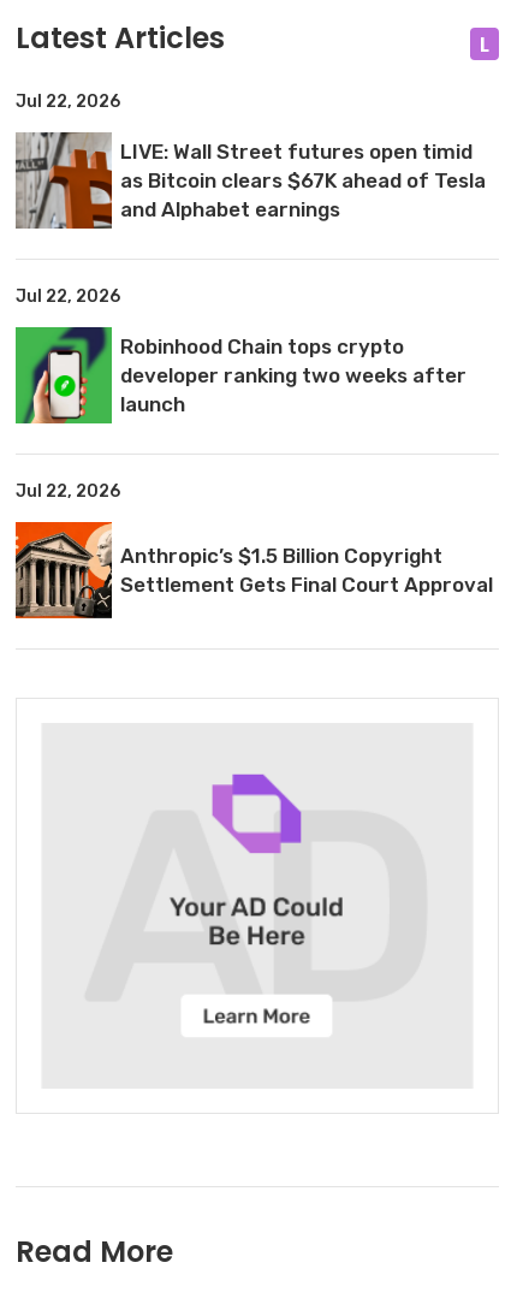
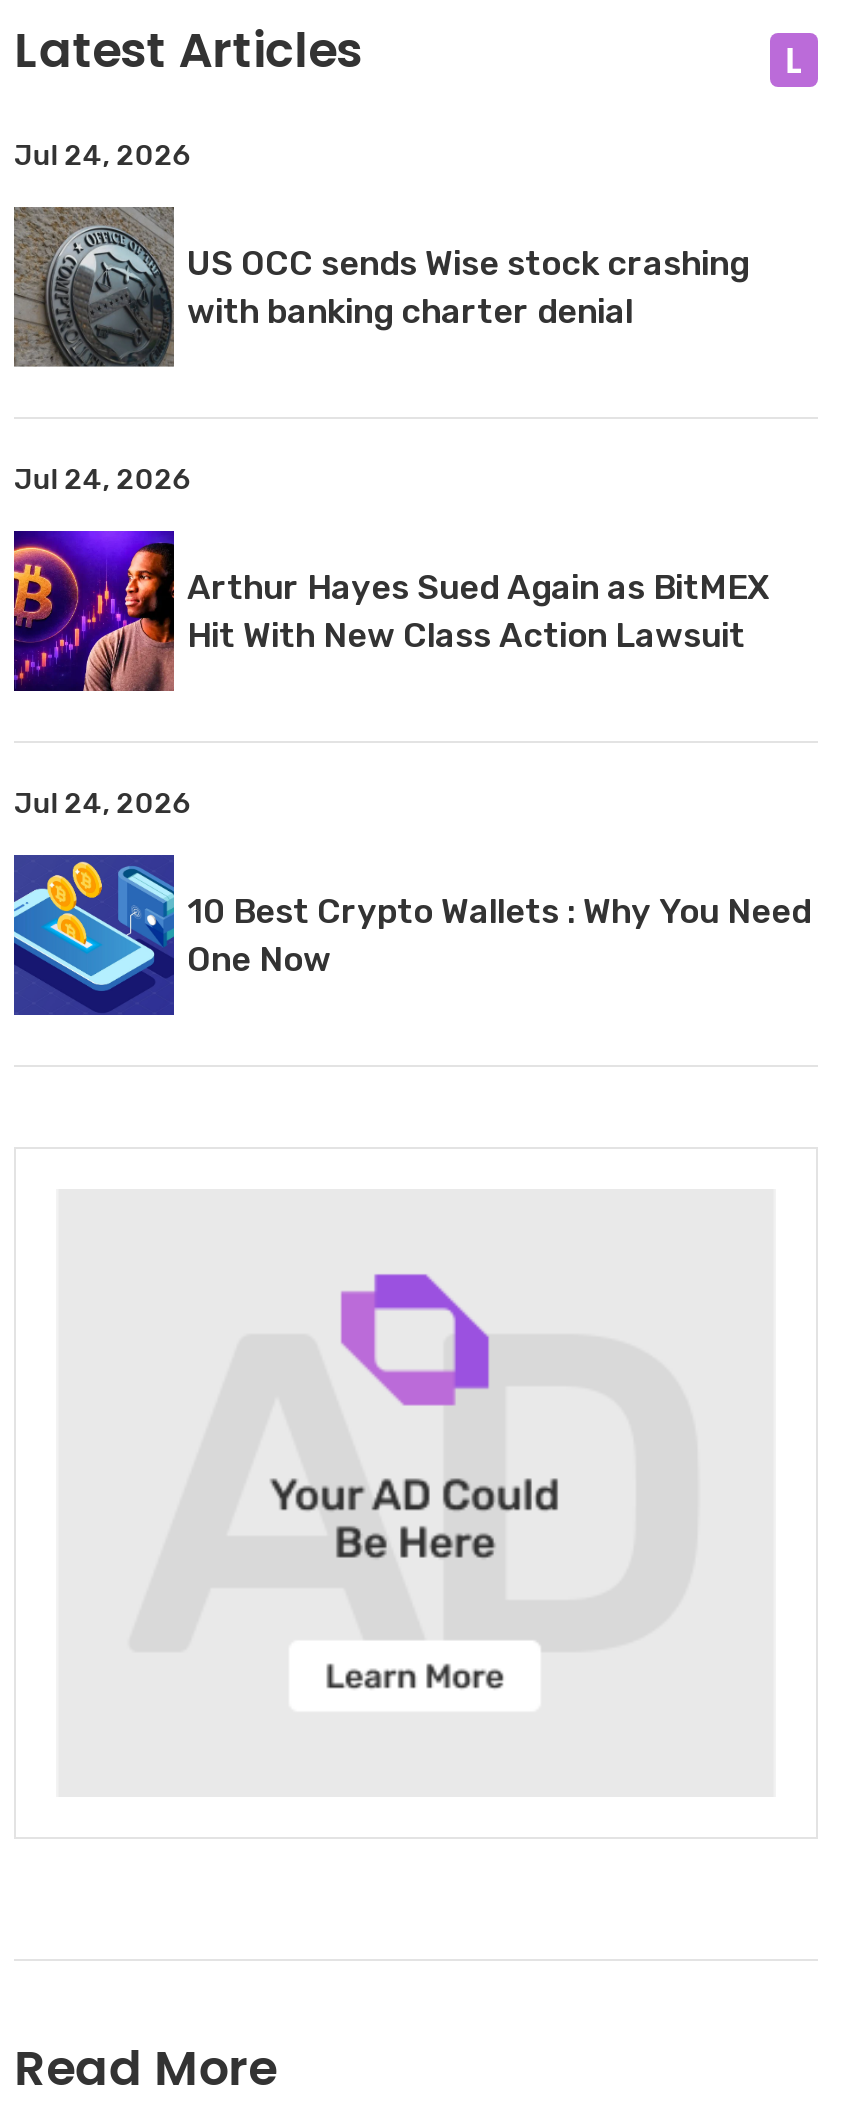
- Jul 22, 2026
+ Jul 24, 2026

- [image]
- LIVE: Wall Street futures open timid
- as Bitcoin clears $67K ahead of Tesla
- and Alphabet earnings
+ [image]
+ US OCC sends Wise stock crashing
+ with banking charter denial

- Jul 22, 2026
+ Jul 24, 2026

- [image]
- Robinhood Chain tops crypto
- developer ranking two weeks after
- launch
+ [image]
+ Arthur Hayes Sued Again as BitMEX
+ Hit With New Class Action Lawsuit

- Jul 22, 2026
+ Jul 24, 2026

- [image]
- Anthropic’s $1.5 Billion Copyright
- Settlement Gets Final Court Approval
+ [image]
+ 10 Best Crypto Wallets : Why You Need
+ One Now
